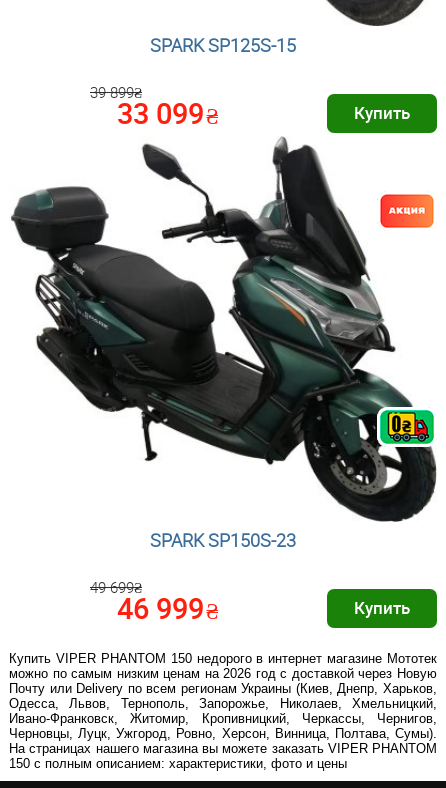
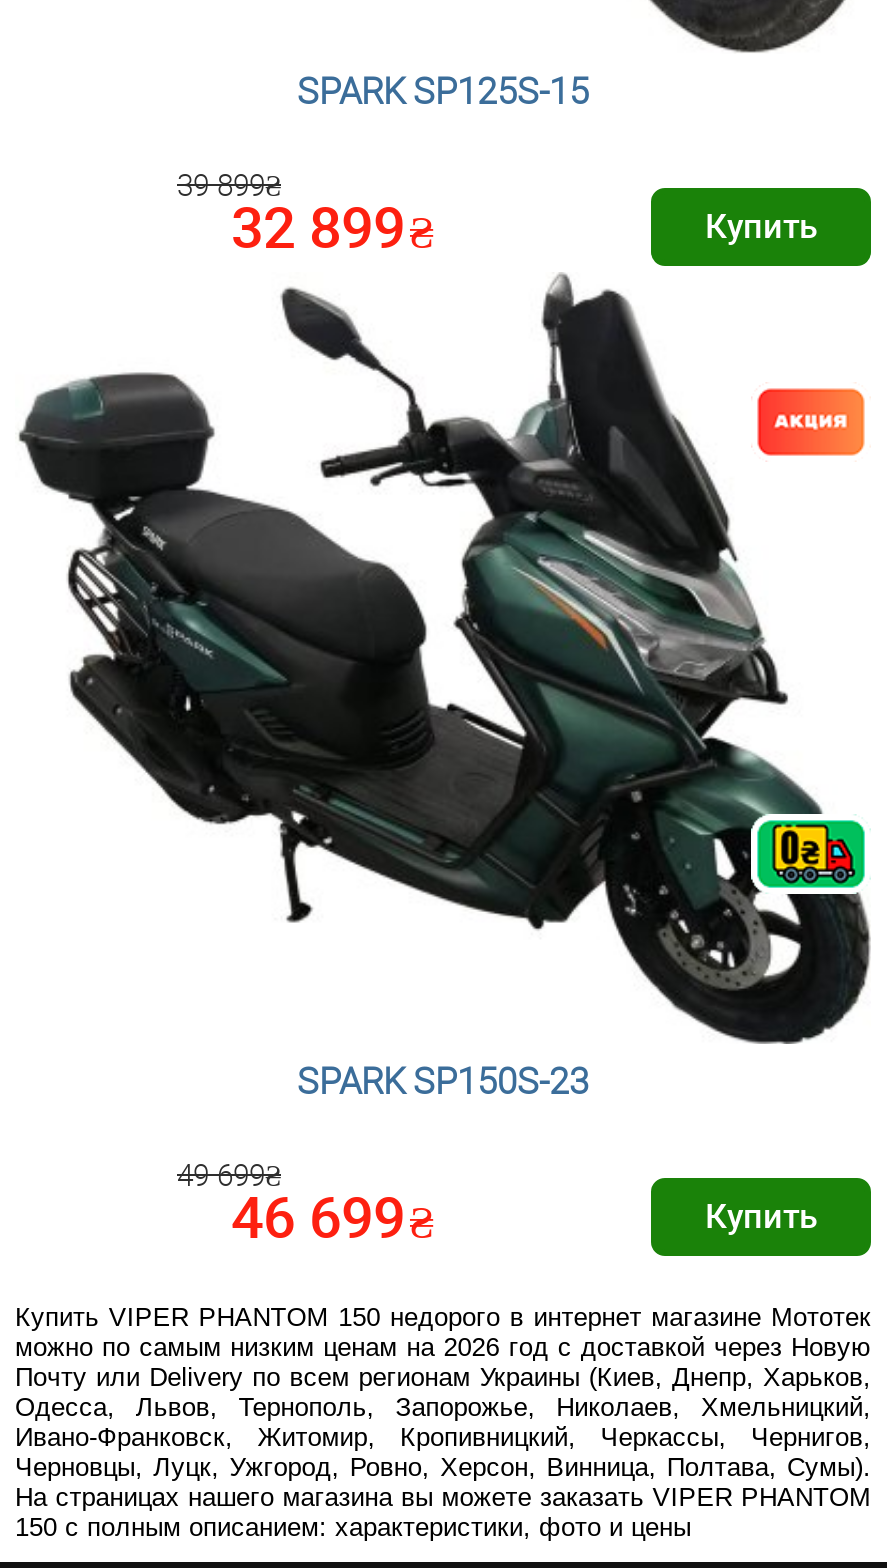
- 33 099 ₴
+ 32 899 ₴

- 46 999 ₴
+ 46 699 ₴
